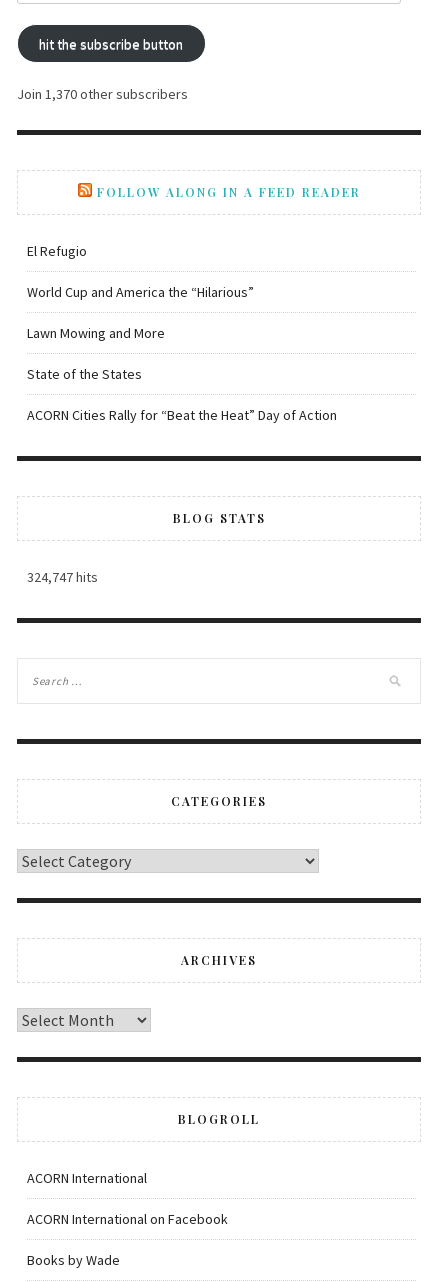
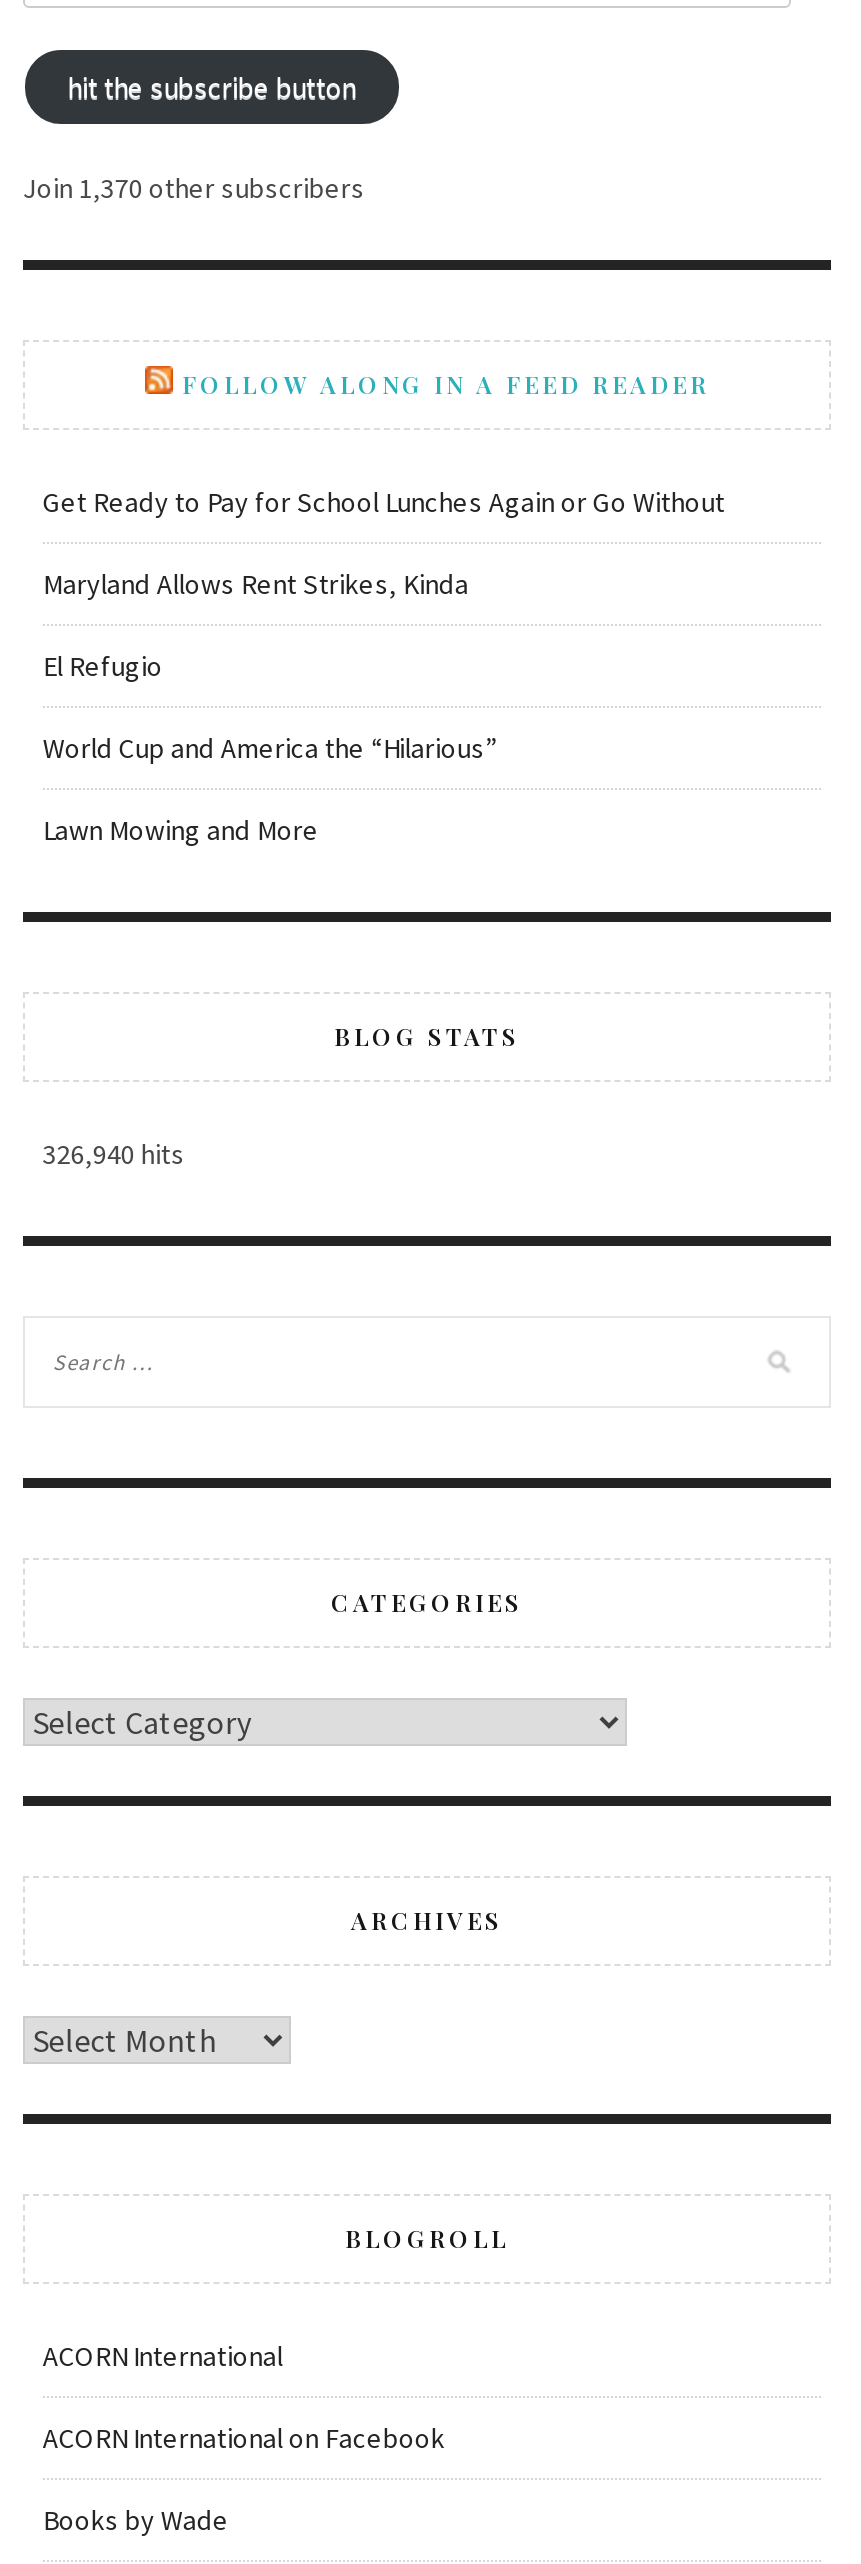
+ Get Ready to Pay for School Lunches Again or Go Without
+ Maryland Allows Rent Strikes, Kinda

moved down: El Refugio | World Cup and America the “Hilarious” | Lawn Mowing and More

- State of the States
- ACORN Cities Rally for “Beat the Heat” Day of Action

- 324,747 hits
+ 326,940 hits
